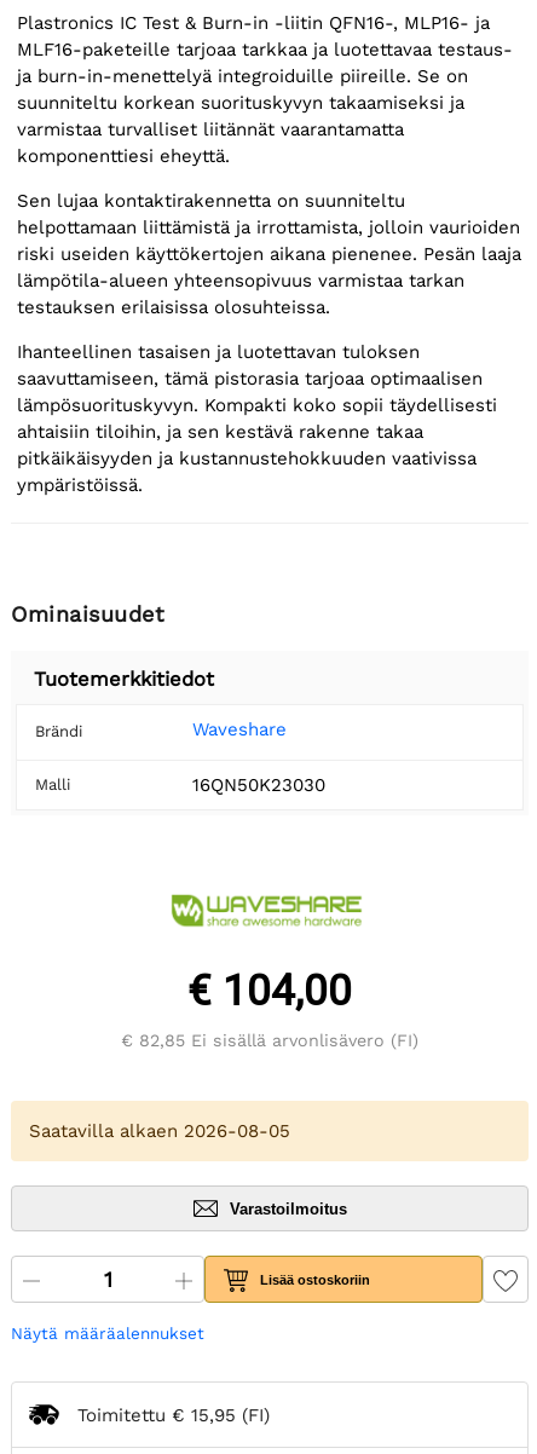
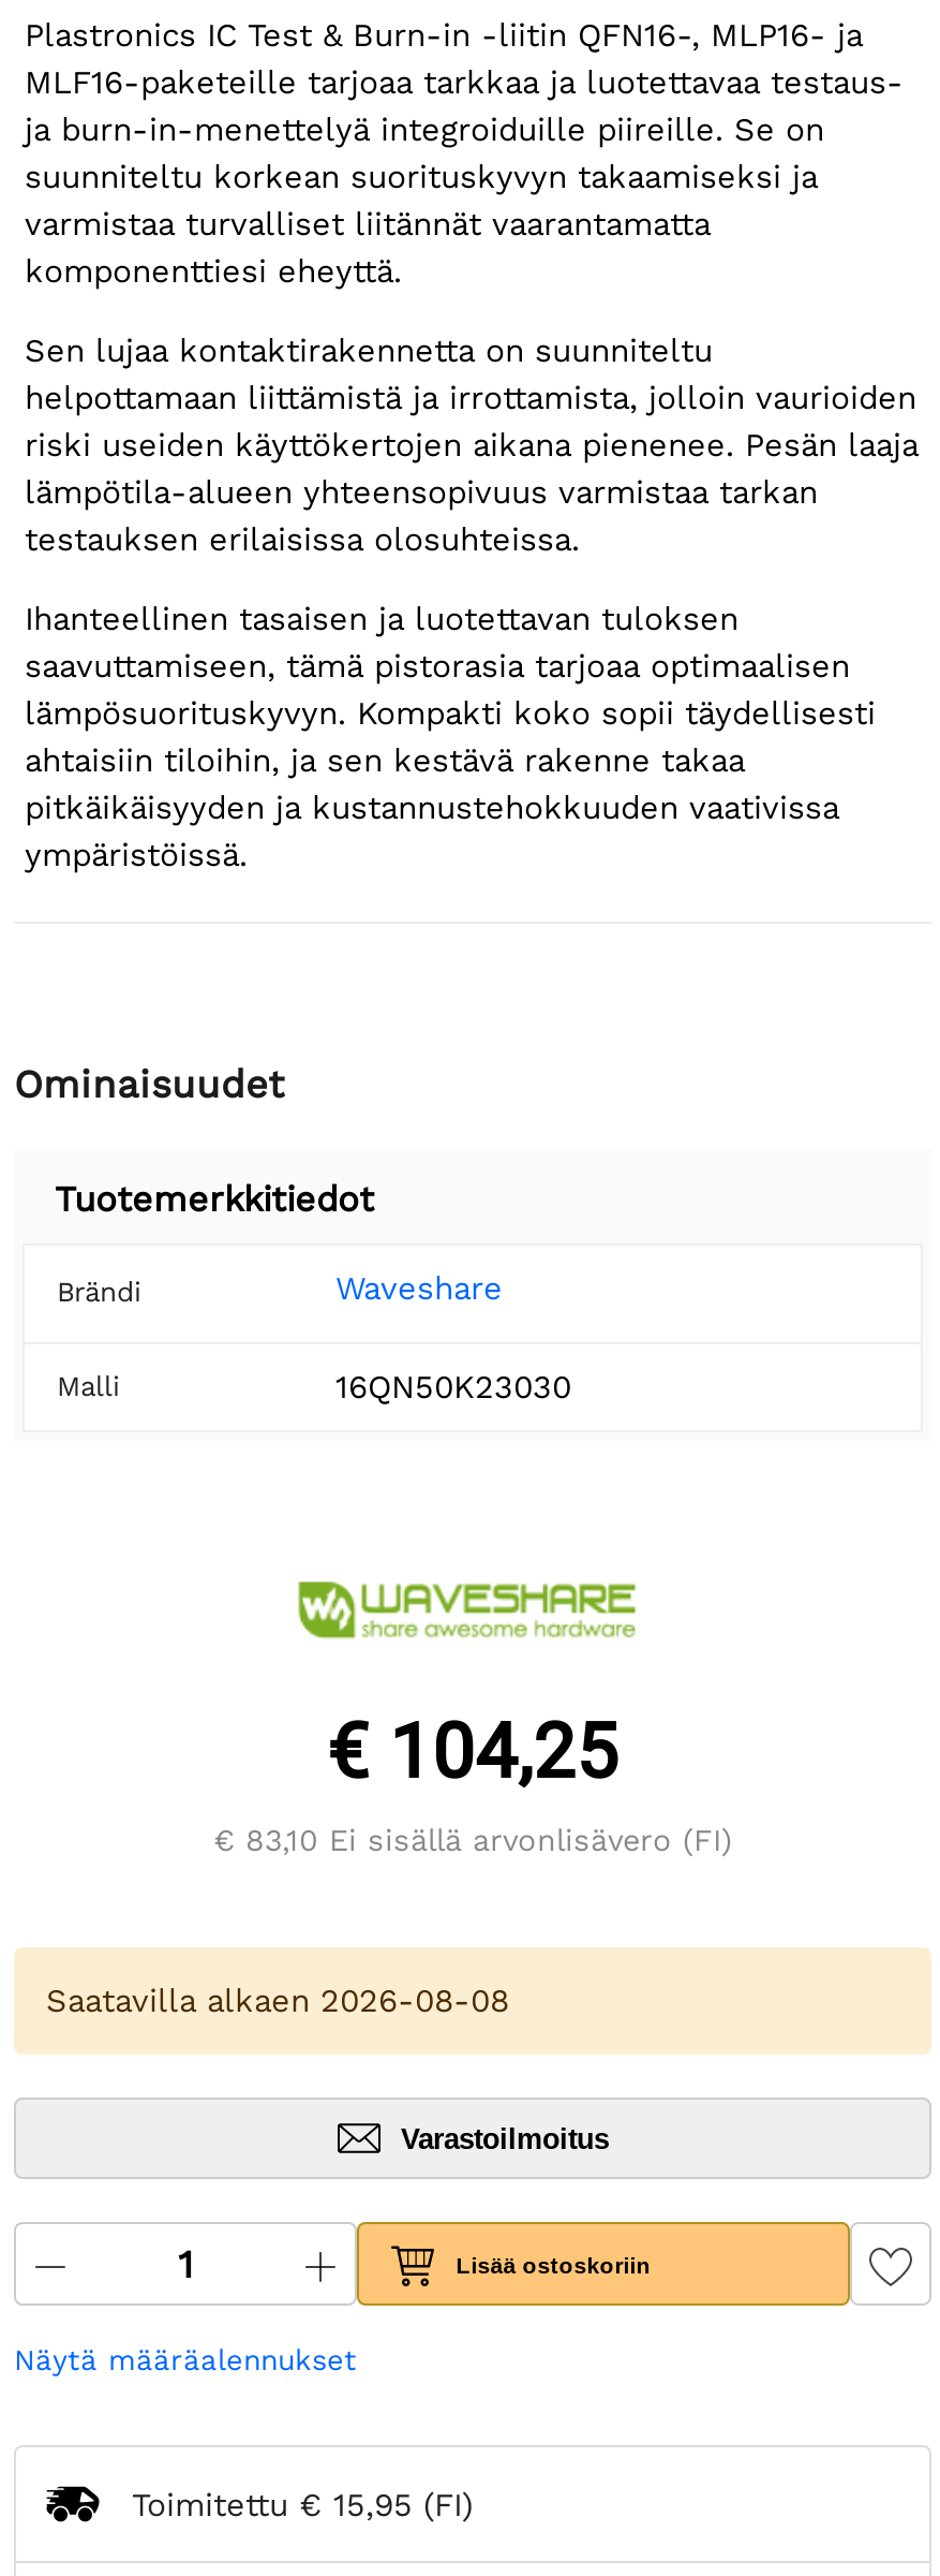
- € 104,00
+ € 104,25

- € 82,85 Ei sisällä arvonlisävero (FI)
+ € 83,10 Ei sisällä arvonlisävero (FI)

- Saatavilla alkaen 2026-08-05
+ Saatavilla alkaen 2026-08-08
